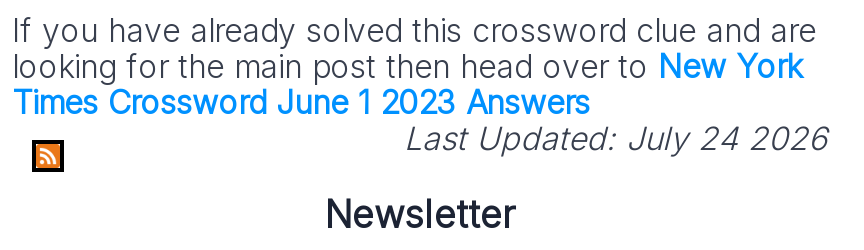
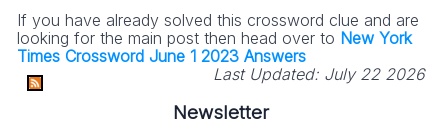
- Last Updated: July 24 2026
+ Last Updated: July 22 2026
